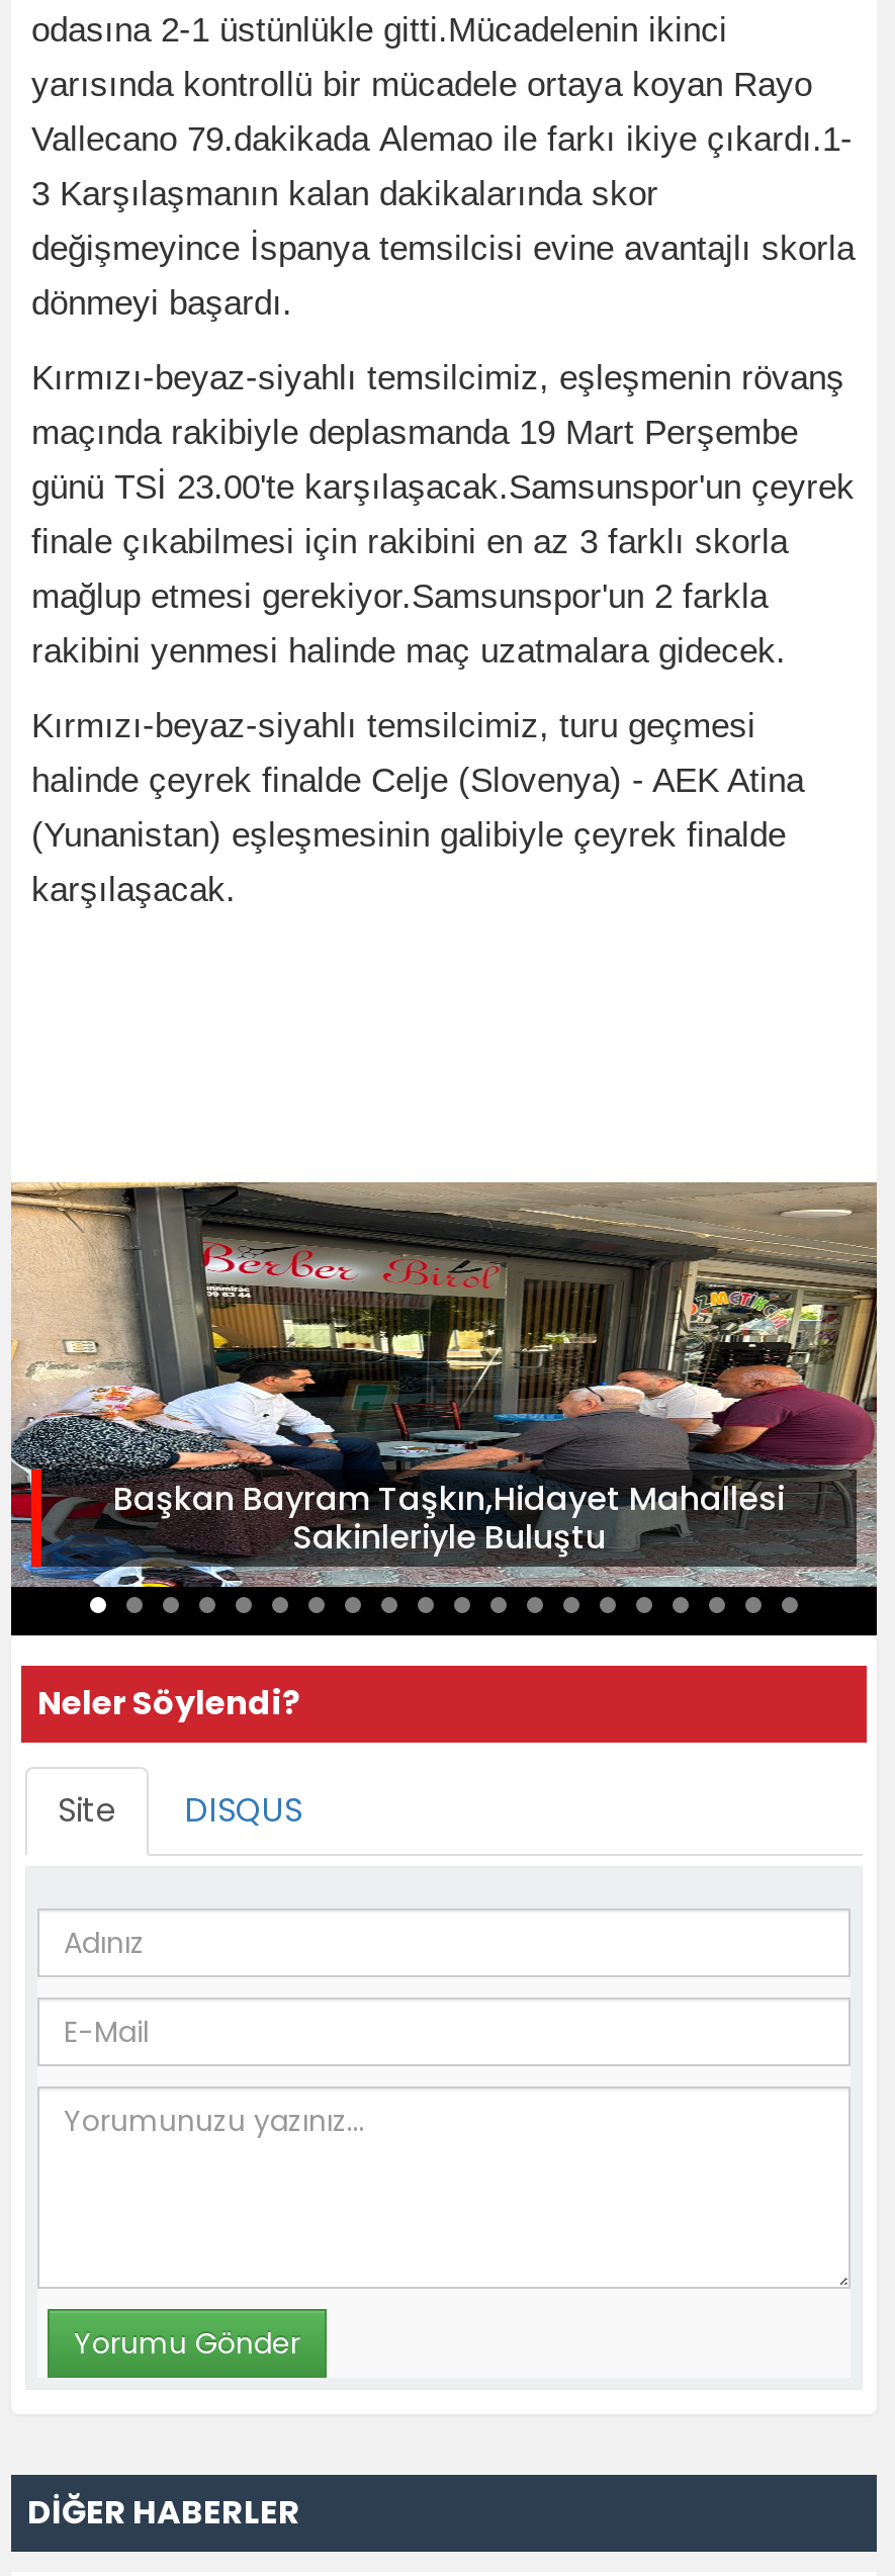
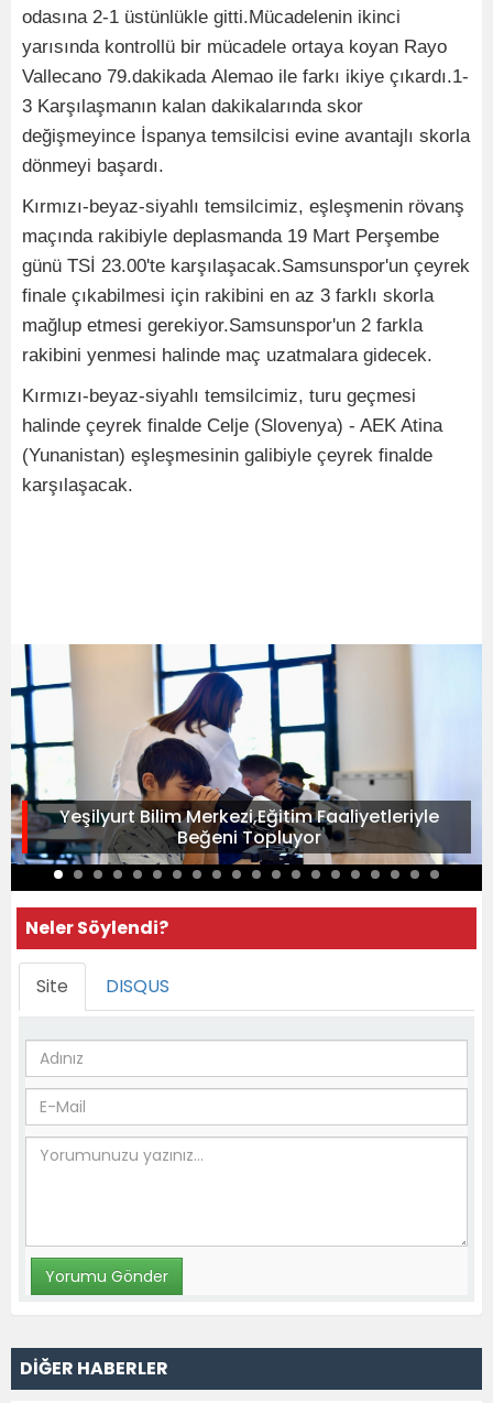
- [image]
- Başkan Bayram Taşkın,Hidayet Mahallesi
- Sakinleriyle Buluştu
+ [image]
+ Yeşilyurt Bilim Merkezi,Eğitim Faaliyetleriyle
+ Beğeni Topluyor
